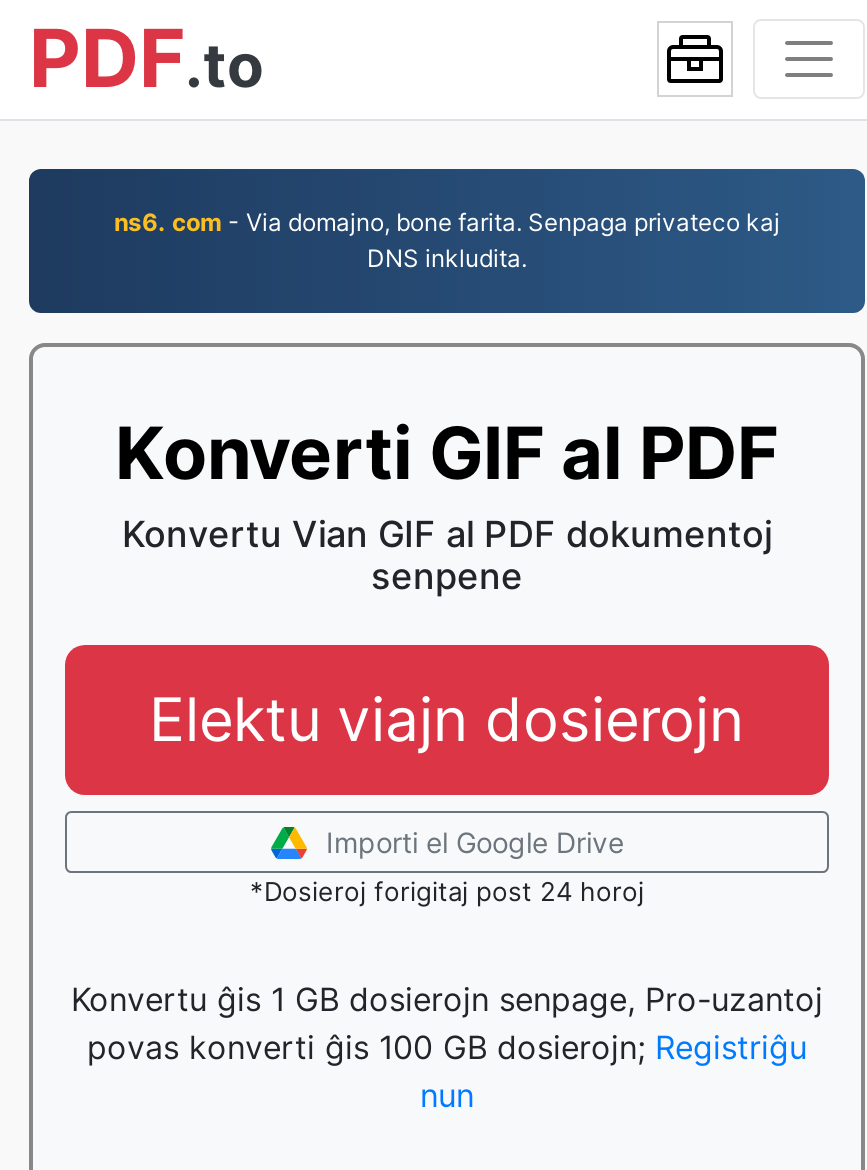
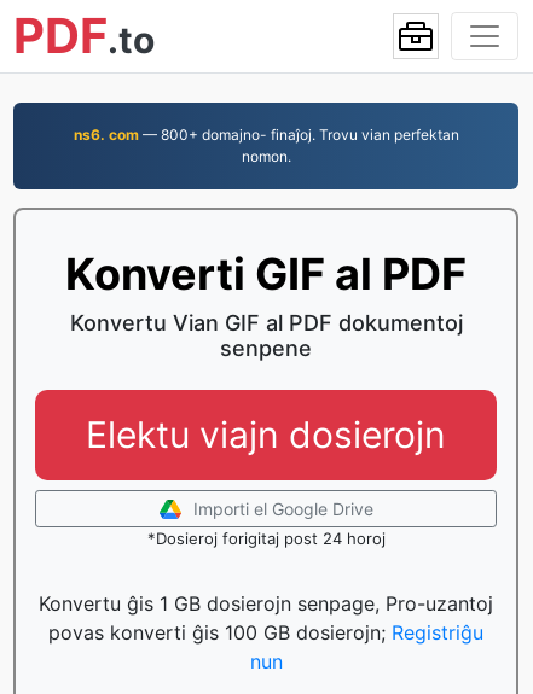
- ns6. com - Via domajno, bone farita. Senpaga privateco kaj
- DNS inkludita.
+ ns6. com — 800+ domajno- finaĵoj. Trovu vian perfektan
+ nomon.
